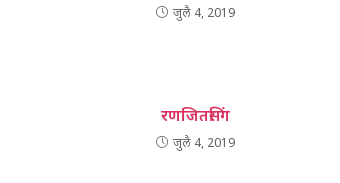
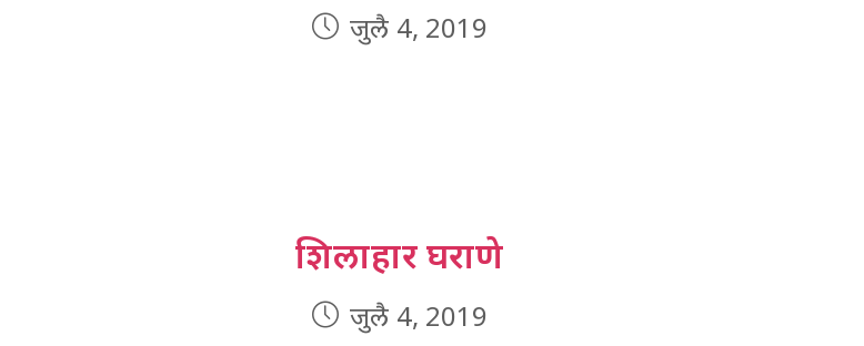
- रणजितसिंग
+ शिलाहार घराणे
